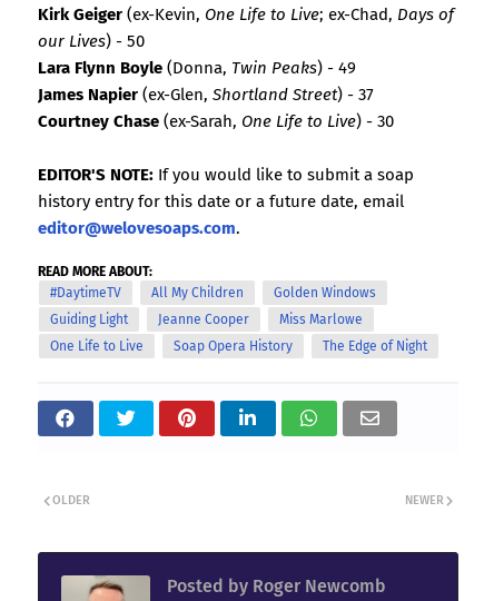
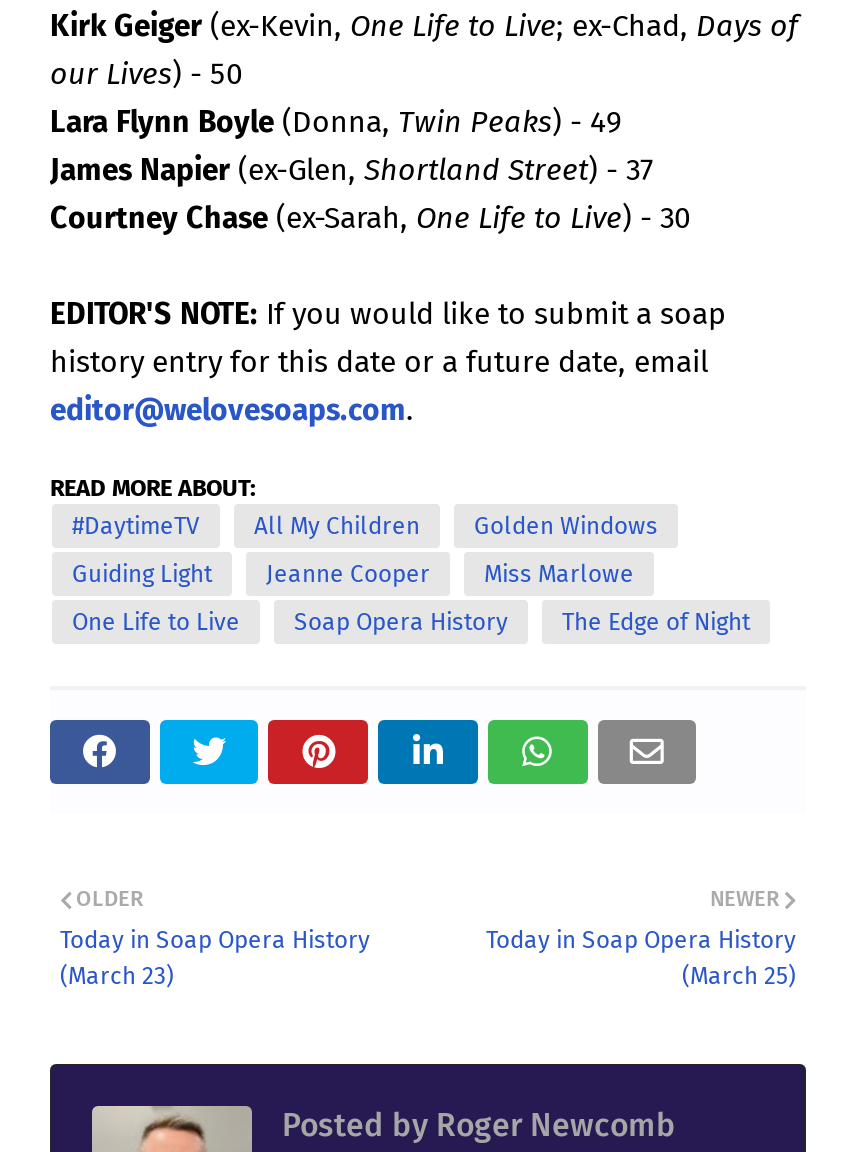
+ Today in Soap Opera History
+ (March 23)

+ Today in Soap Opera History
+ (March 25)
